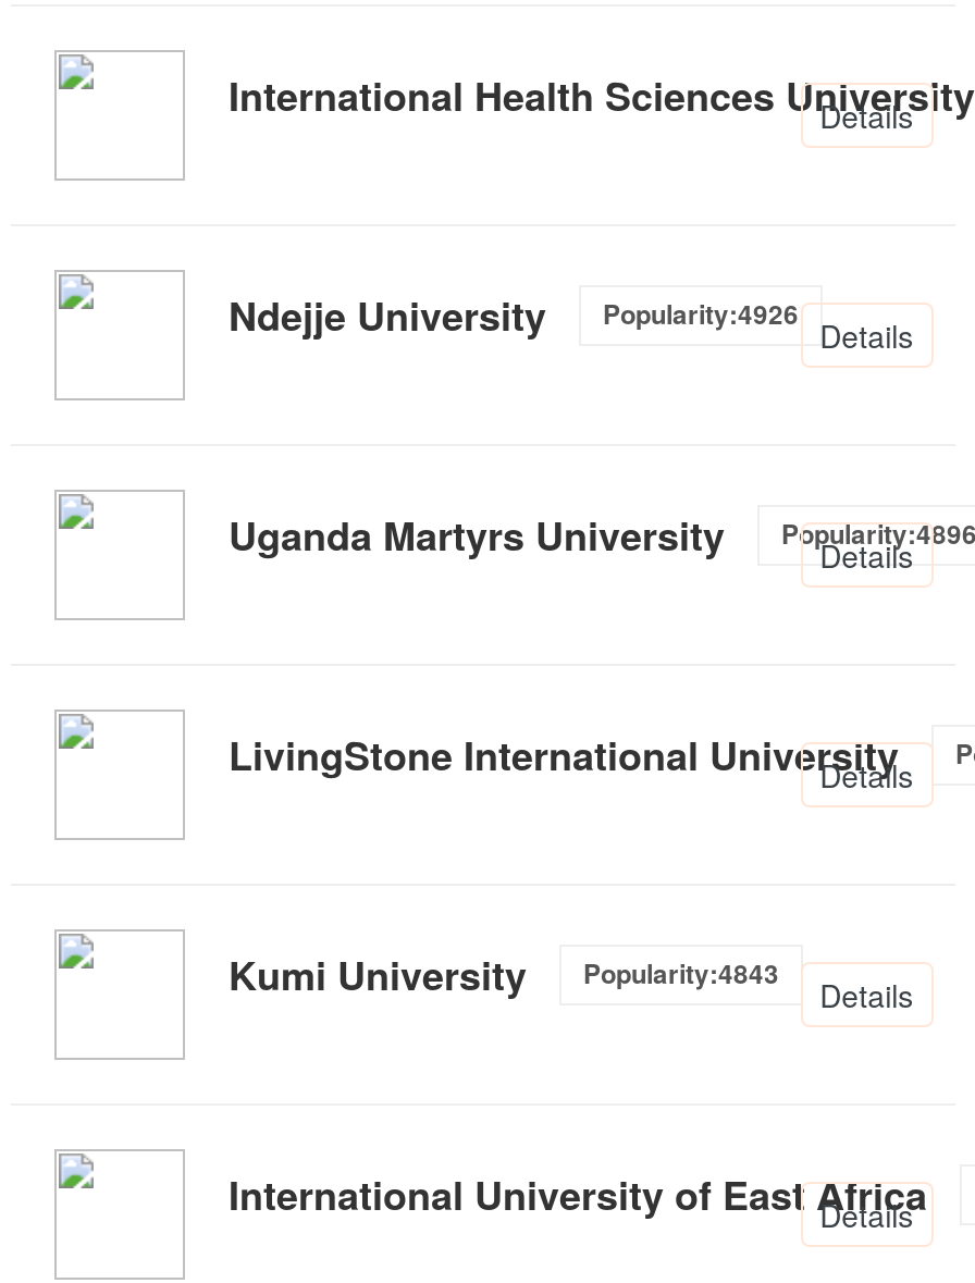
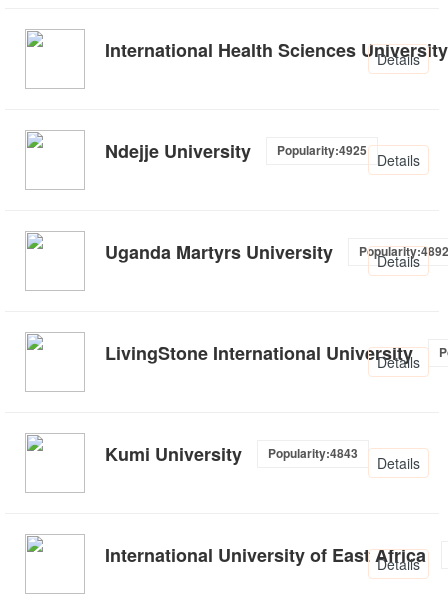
- Popularity:4926 Details
+ Popularity:4925 Details

- Uganda Martyrs University Popularity:4896 Details
+ Uganda Martyrs University Popularity:4892 Details
